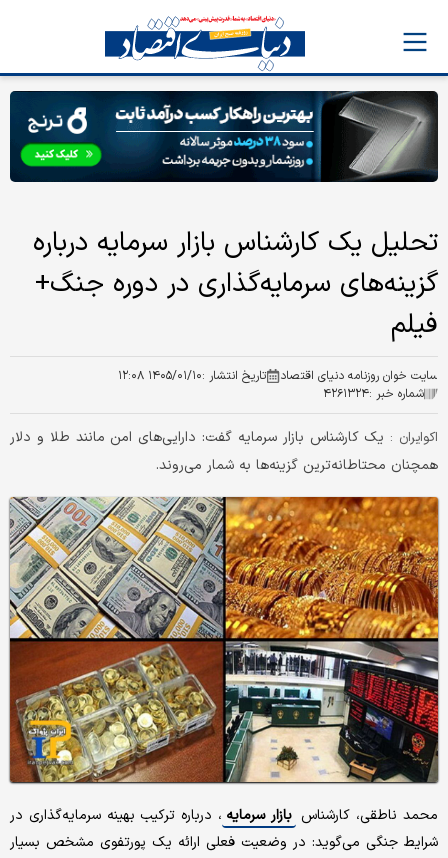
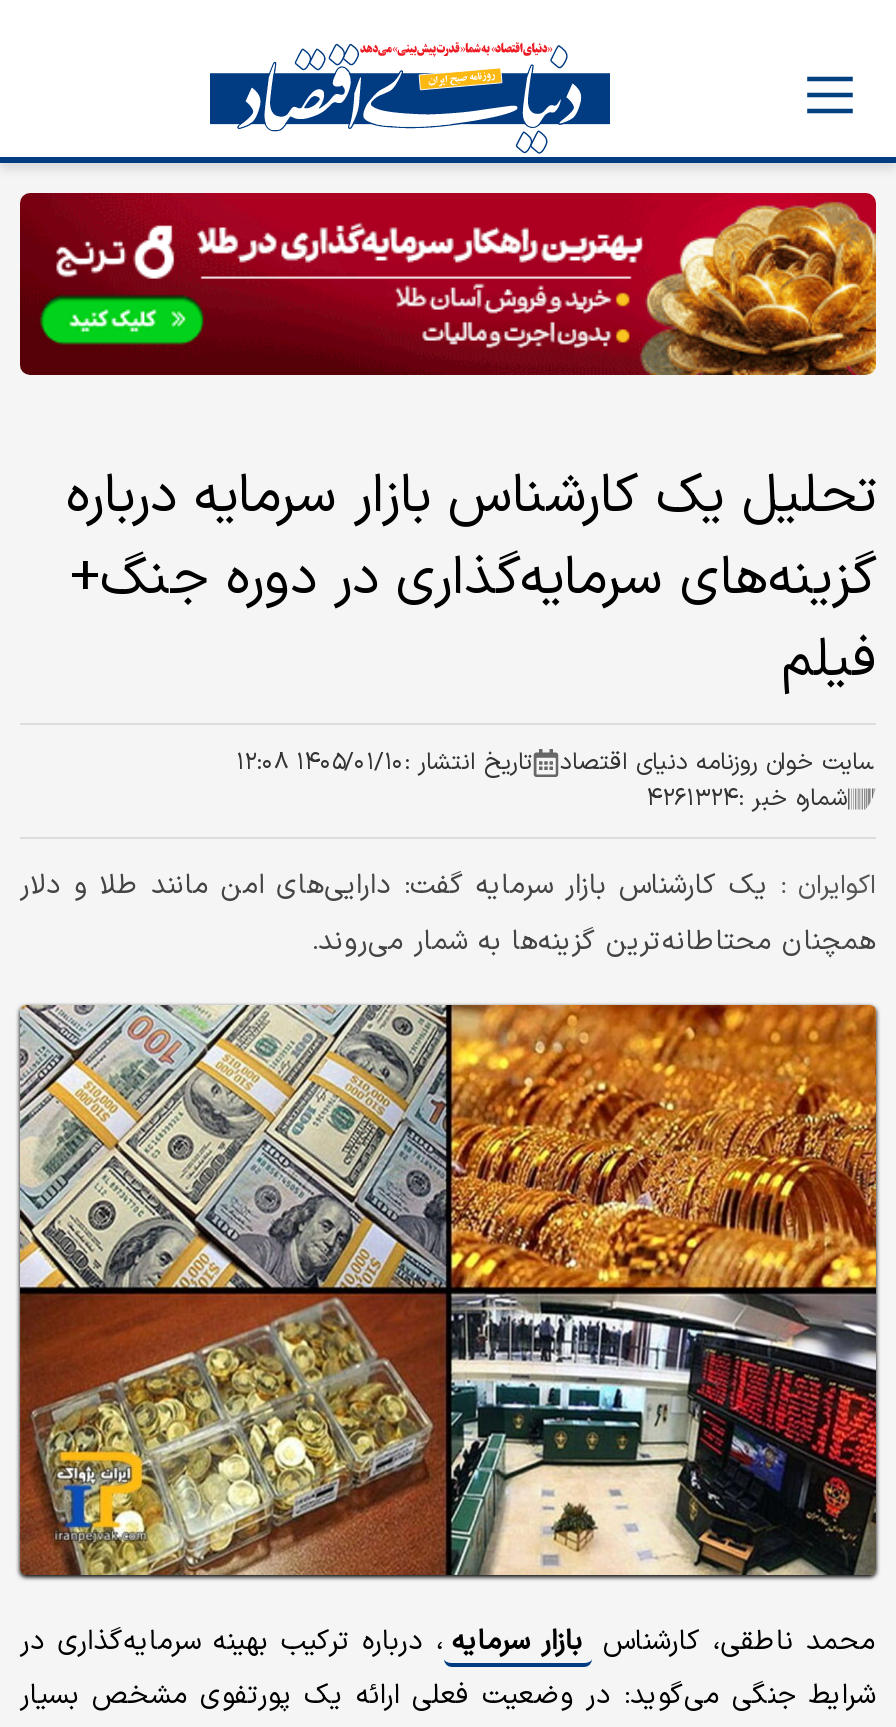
- [image]
+ [image]
